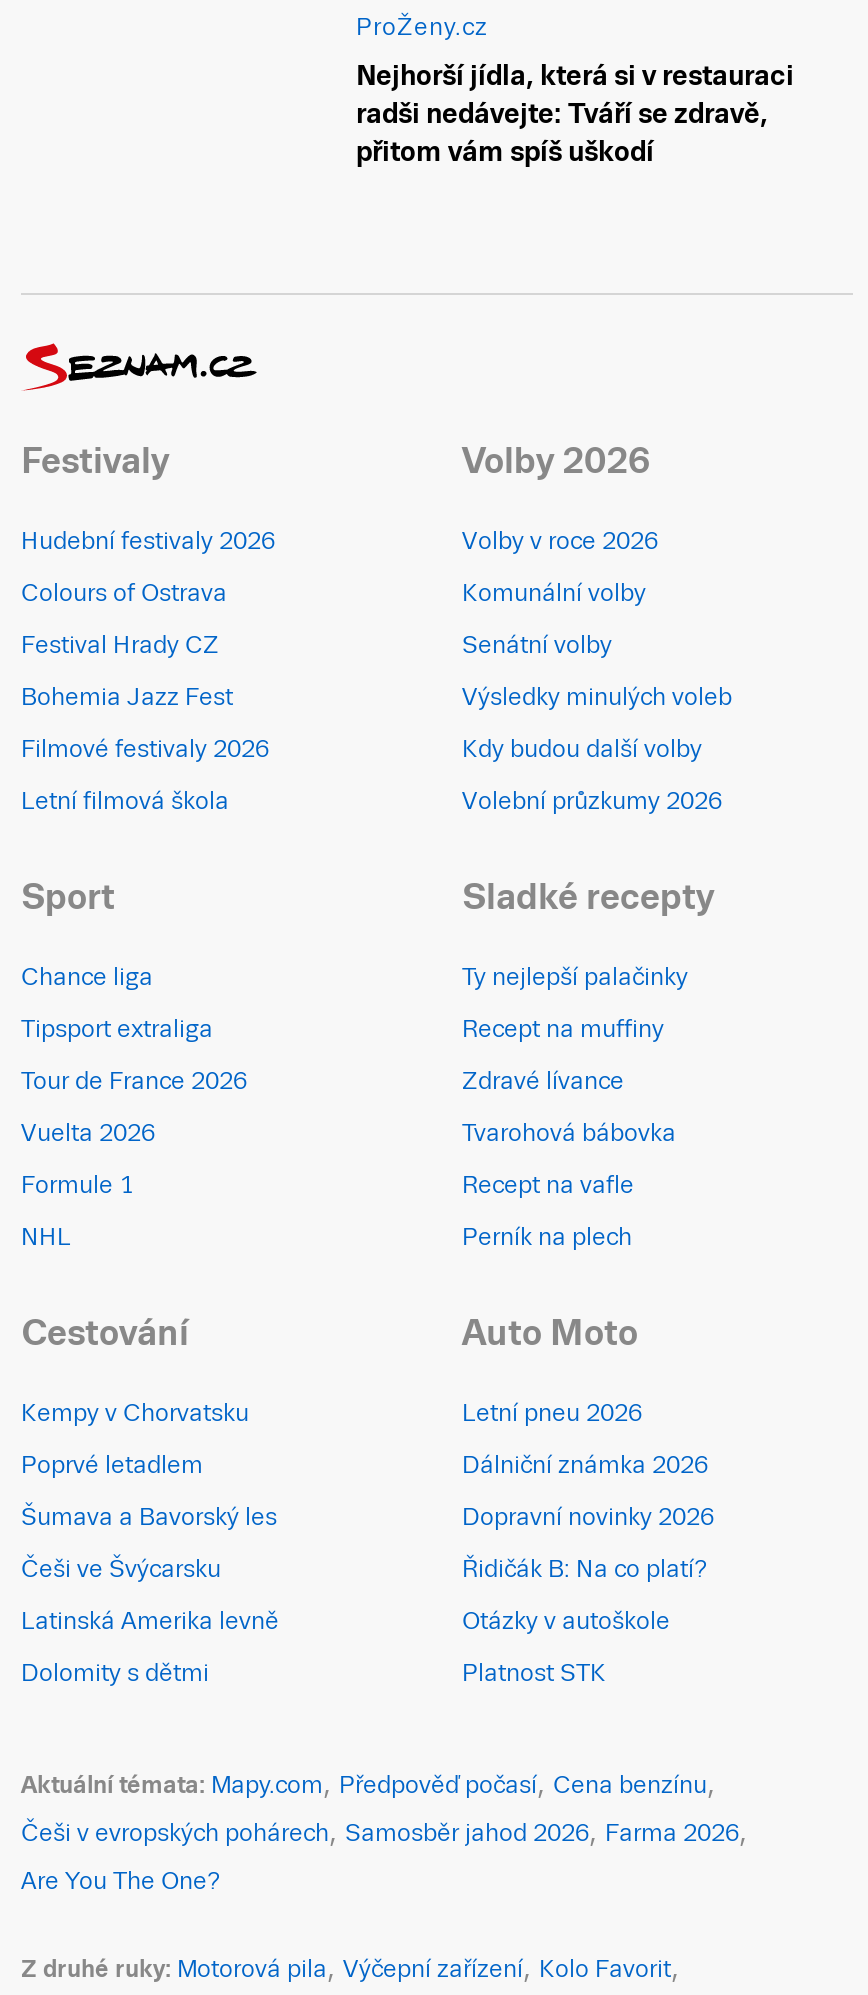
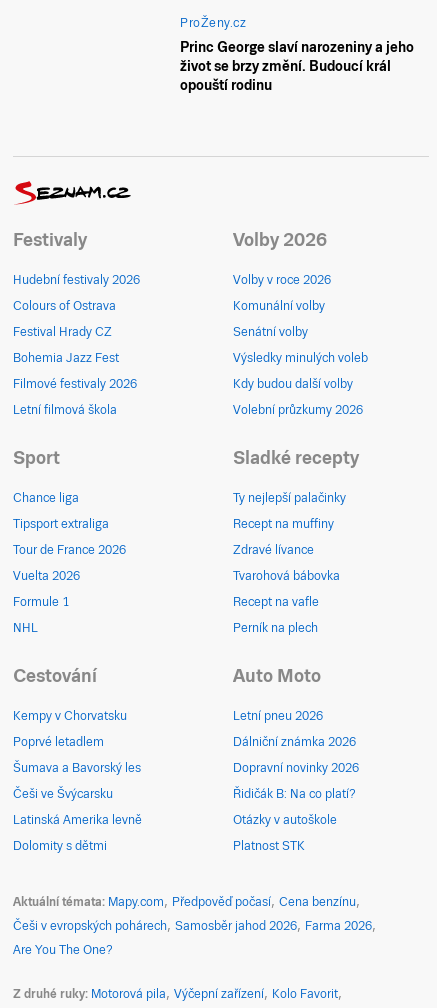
- Nejhorší jídla, která si v restauraci
- radši nedávejte: Tváří se zdravě,
- přitom vám spíš uškodí
+ Princ George slaví narozeniny a jeho
+ život se brzy změní. Budoucí král
+ opouští rodinu
